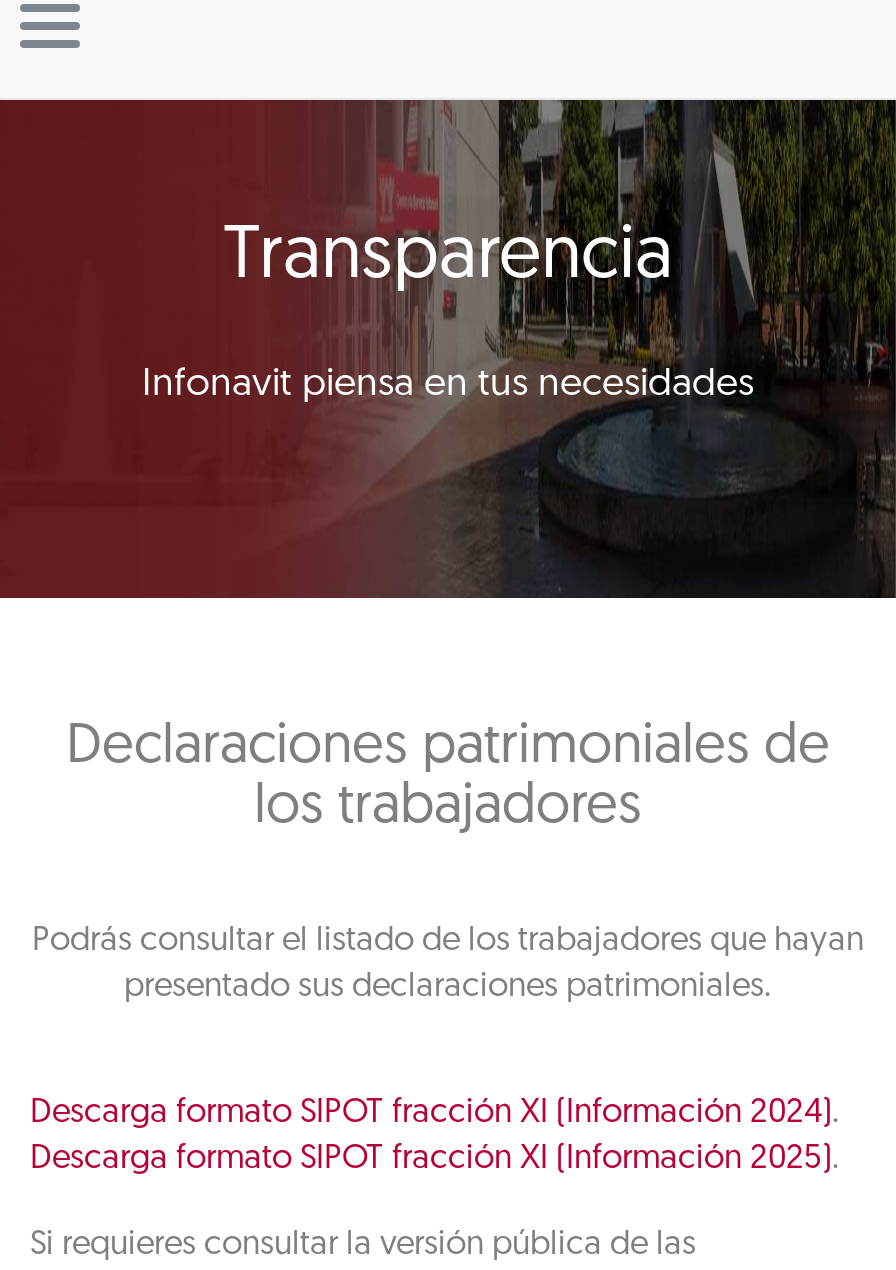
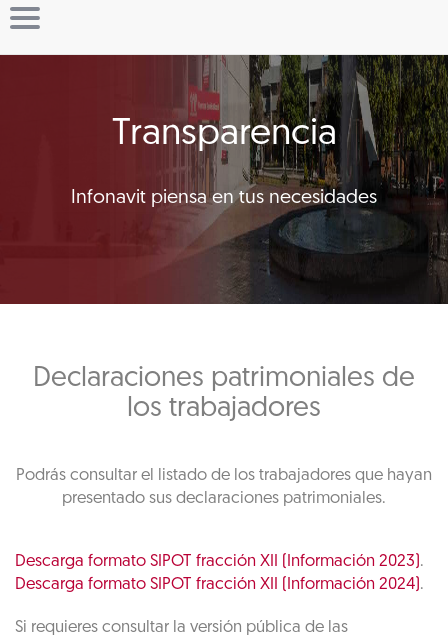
- Descarga formato SIPOT fracción XI (Información 2024).
+ Descarga formato SIPOT fracción XII (Información 2023).

- Descarga formato SIPOT fracción XI (Información 2025).
+ Descarga formato SIPOT fracción XII (Información 2024).
